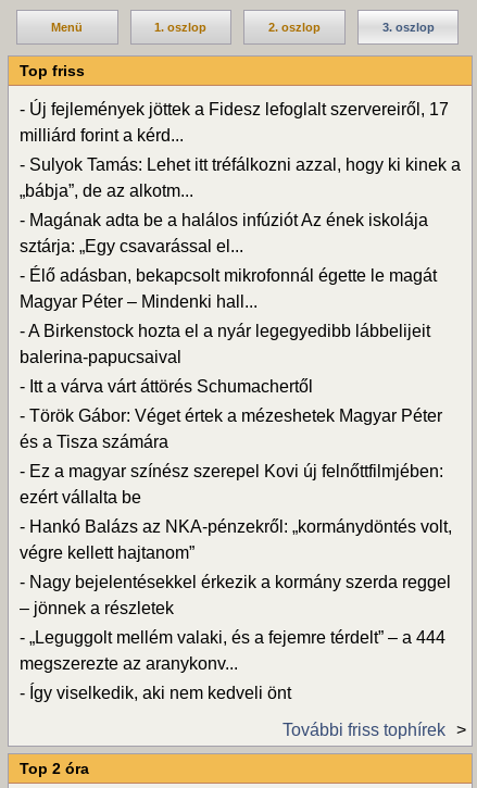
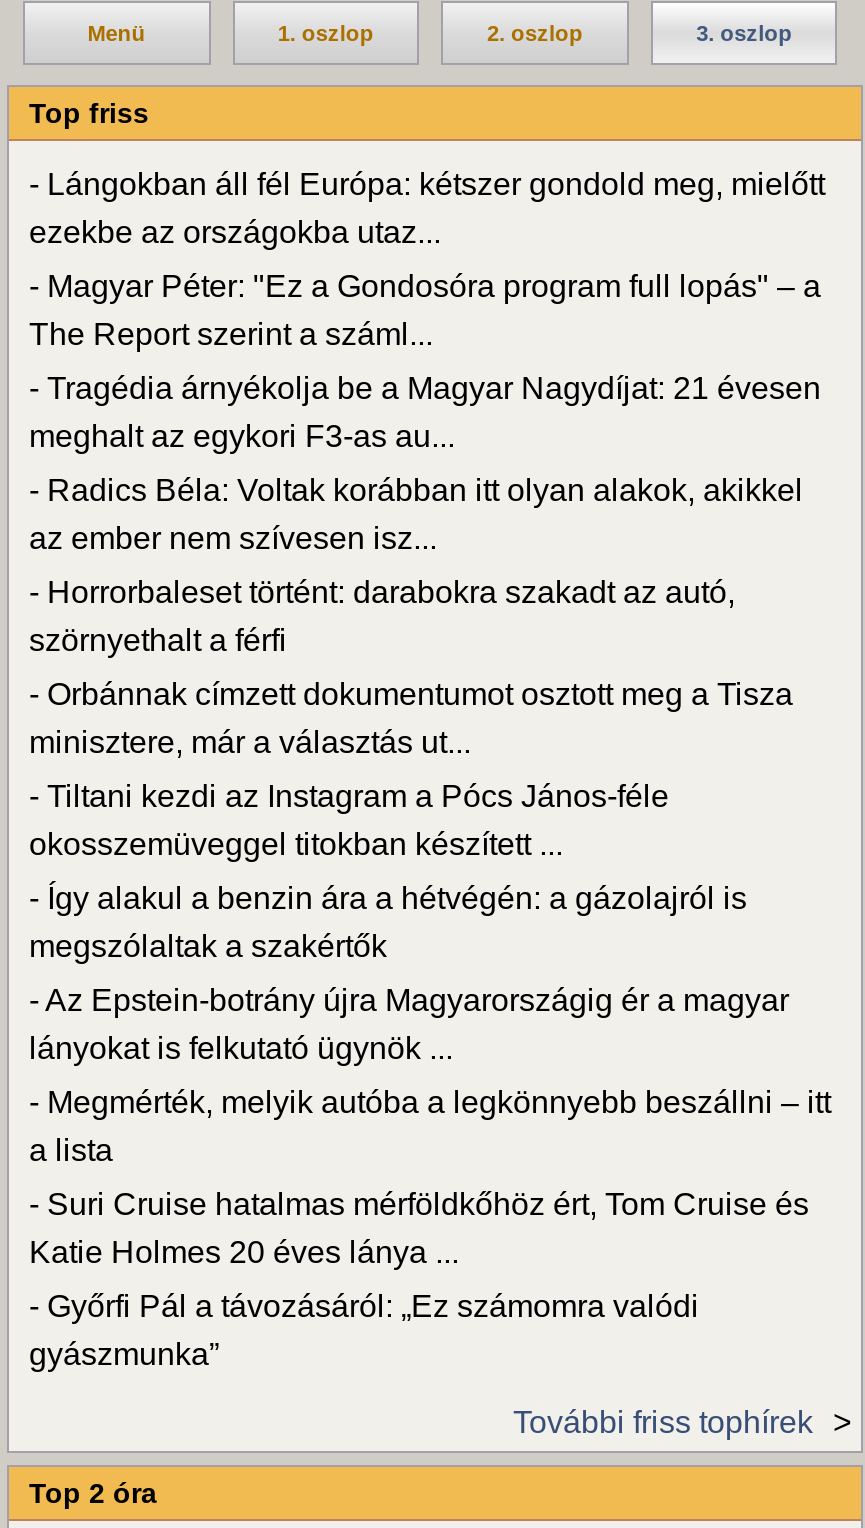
- - Új fejlemények jöttek a Fidesz lefoglalt szervereiről, 17
- milliárd forint a kérd...
+ - Lángokban áll fél Európa: kétszer gondold meg, mielőtt
+ ezekbe az országokba utaz...

- - Sulyok Tamás: Lehet itt tréfálkozni azzal, hogy ki kinek a
- „bábja”, de az alkotm...
+ - Magyar Péter: "Ez a Gondosóra program full lopás" – a
+ The Report szerint a száml...

- - Magának adta be a halálos infúziót Az ének iskolája
- sztárja: „Egy csavarással el...
+ - Tragédia árnyékolja be a Magyar Nagydíjat: 21 évesen
+ meghalt az egykori F3-as au...

- - Élő adásban, bekapcsolt mikrofonnál égette le magát
- Magyar Péter – Mindenki hall...
+ - Radics Béla: Voltak korábban itt olyan alakok, akikkel
+ az ember nem szívesen isz...

- - A Birkenstock hozta el a nyár legegyedibb lábbelijeit
- balerina-papucsaival
+ - Horrorbaleset történt: darabokra szakadt az autó,
+ szörnyethalt a férfi

- - Itt a várva várt áttörés Schumachertől
+ - Orbánnak címzett dokumentumot osztott meg a Tisza
+ minisztere, már a választás ut...

- - Török Gábor: Véget értek a mézeshetek Magyar Péter
- és a Tisza számára
+ - Tiltani kezdi az Instagram a Pócs János-féle
+ okosszemüveggel titokban készített ...

- - Ez a magyar színész szerepel Kovi új felnőttfilmjében:
- ezért vállalta be
+ - Így alakul a benzin ára a hétvégén: a gázolajról is
+ megszólaltak a szakértők

- - Hankó Balázs az NKA-pénzekről: „kormánydöntés volt,
- végre kellett hajtanom”
+ - Az Epstein-botrány újra Magyarországig ér a magyar
+ lányokat is felkutató ügynök ...

- - Nagy bejelentésekkel érkezik a kormány szerda reggel
- – jönnek a részletek
+ - Megmérték, melyik autóba a legkönnyebb beszállni – itt
+ a lista

- - „Leguggolt mellém valaki, és a fejemre térdelt” – a 444
- megszerezte az aranykonv...
+ - Suri Cruise hatalmas mérföldkőhöz ért, Tom Cruise és
+ Katie Holmes 20 éves lánya ...

- - Így viselkedik, aki nem kedveli önt
+ - Győrfi Pál a távozásáról: „Ez számomra valódi
+ gyászmunka”
